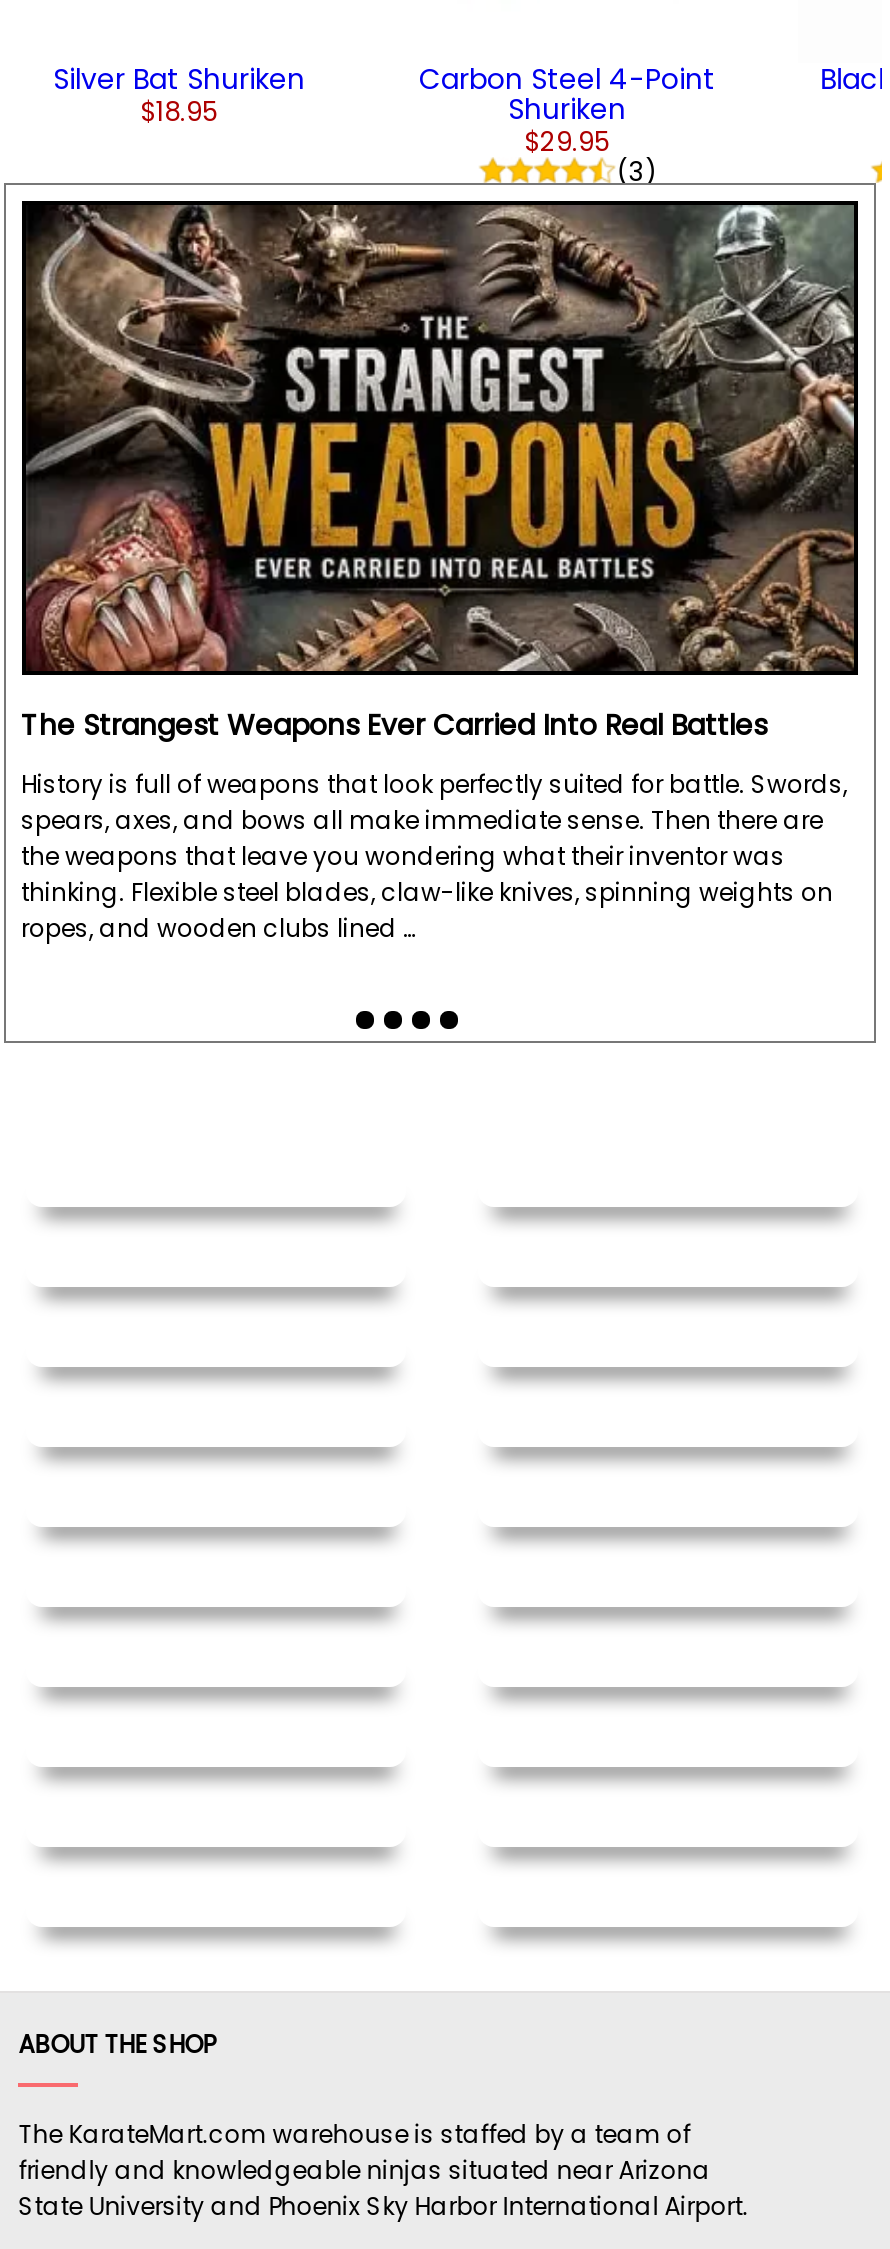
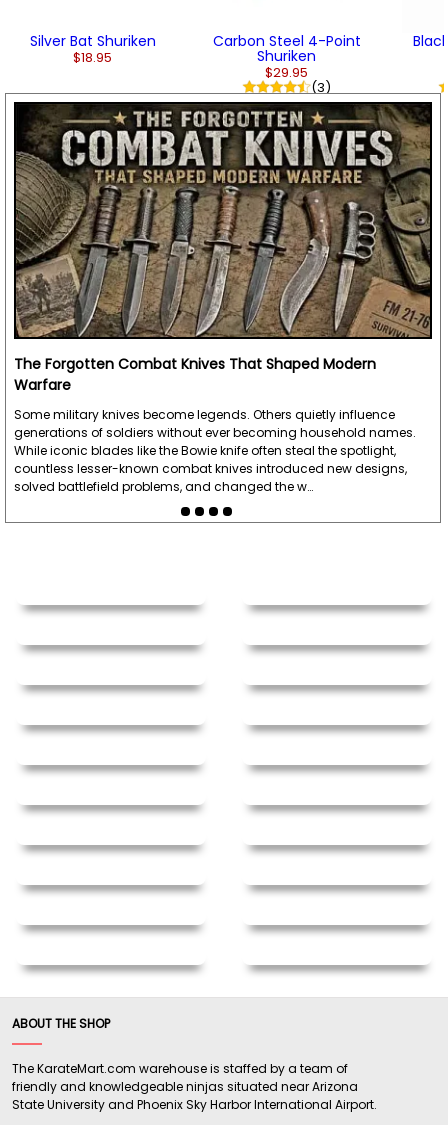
- [image]
- The Strangest Weapons Ever Carried Into Real Battles
+ [image]
+ The Forgotten Combat Knives That Shaped Modern
+ Warfare

- History is full of weapons that look perfectly suited for battle. Swords,
- spears, axes, and bows all make immediate sense. Then there are
- the weapons that leave you wondering what their inventor was
- thinking. Flexible steel blades, claw-like knives, spinning weights on
- ropes, and wooden clubs lined …
+ Some military knives become legends. Others quietly influence
+ generations of soldiers without ever becoming household names.
+ While iconic blades like the Bowie knife often steal the spotlight,
+ countless lesser-known combat knives introduced new designs,
+ solved battlefield problems, and changed the w…
